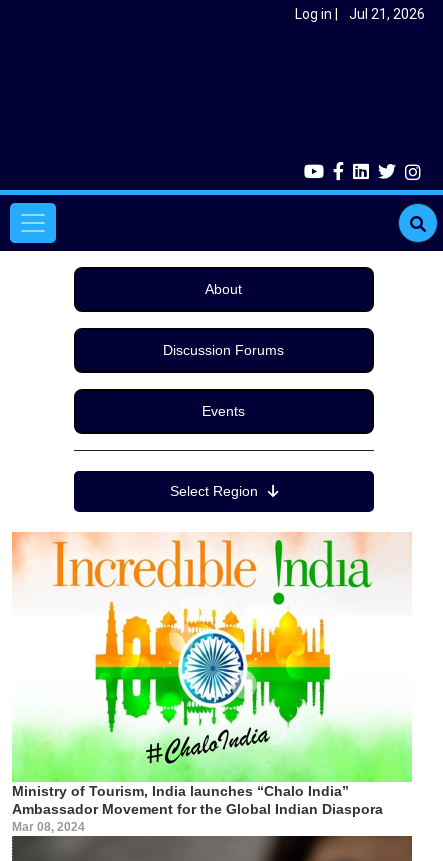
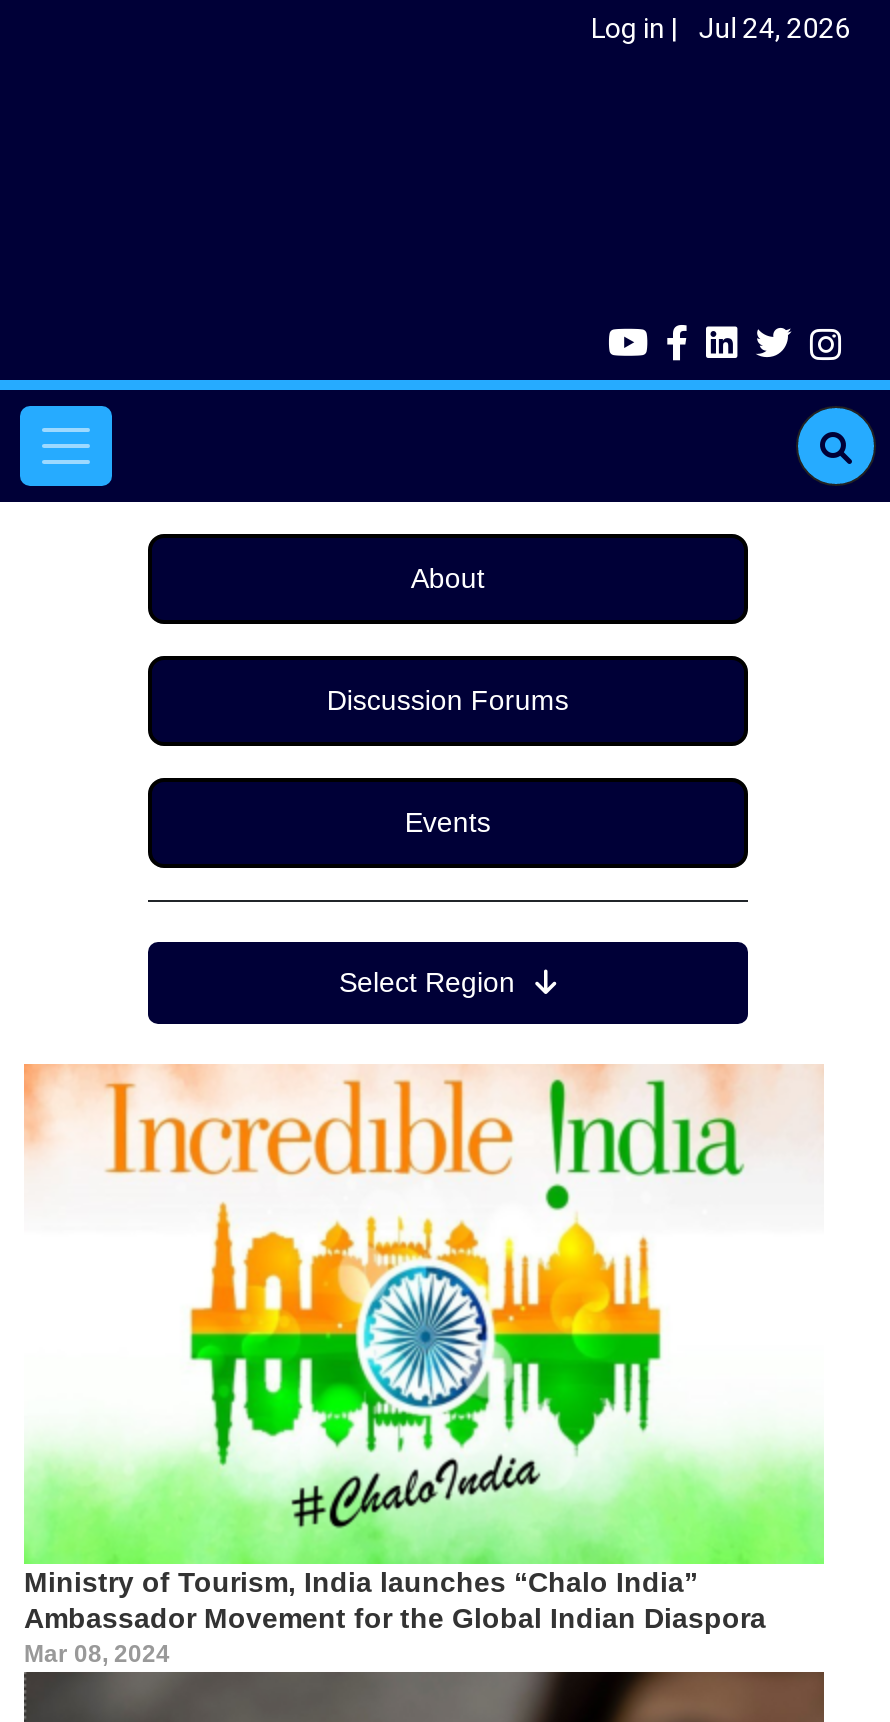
- Log in Jul 21, 2026
+ Log in Jul 24, 2026
